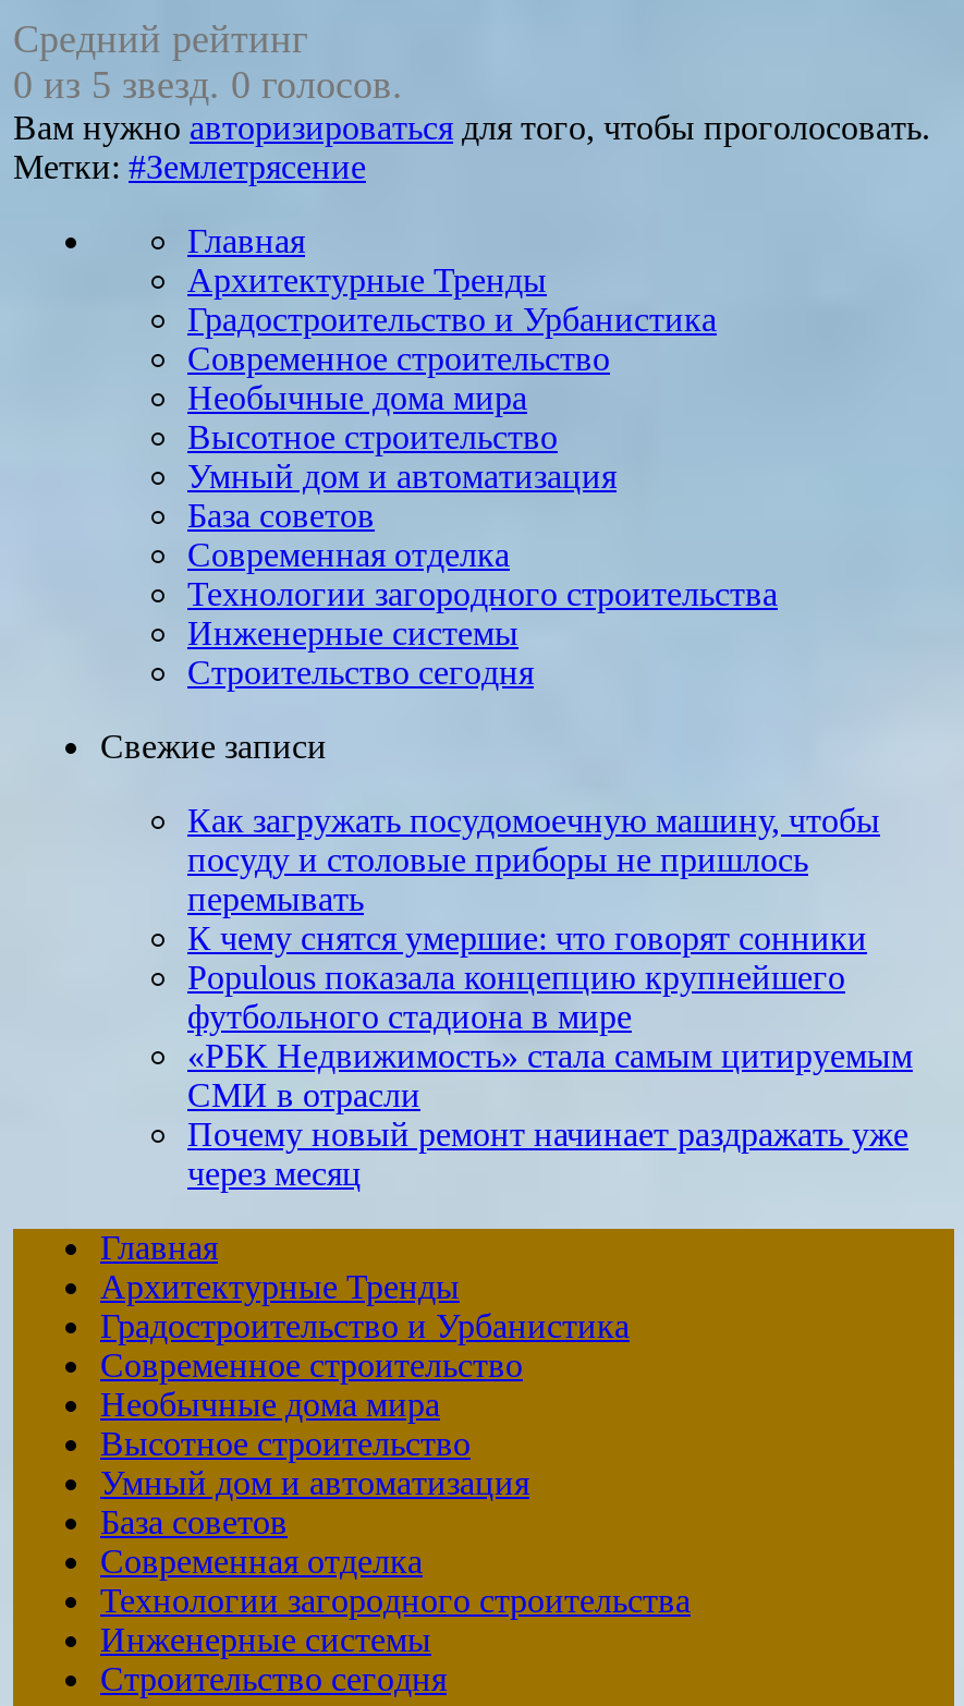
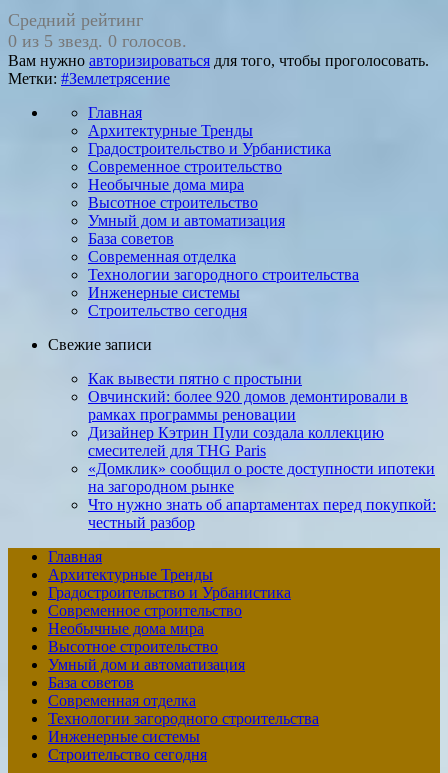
- Как загружать посудомоечную машину, чтобы
- посуду и столовые приборы не пришлось
- перемывать
- К чему снятся умершие: что говорят сонники
- Populous показала концепцию крупнейшего
- футбольного стадиона в мире
- «РБК Недвижимость» стала самым цитируемым
- СМИ в отрасли
- Почему новый ремонт начинает раздражать уже
- через месяц
+ Как вывести пятно с простыни
+ Овчинский: более 920 домов демонтировали в
+ рамках программы реновации
+ Дизайнер Кэтрин Пули создала коллекцию
+ смесителей для THG Paris
+ «Домклик» сообщил о росте доступности ипотеки
+ на загородном рынке
+ Что нужно знать об апартаментах перед покупкой:
+ честный разбор
